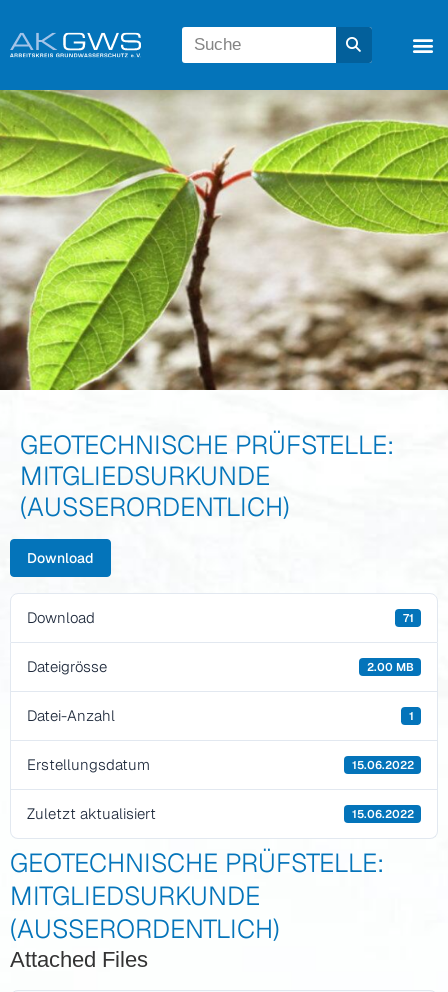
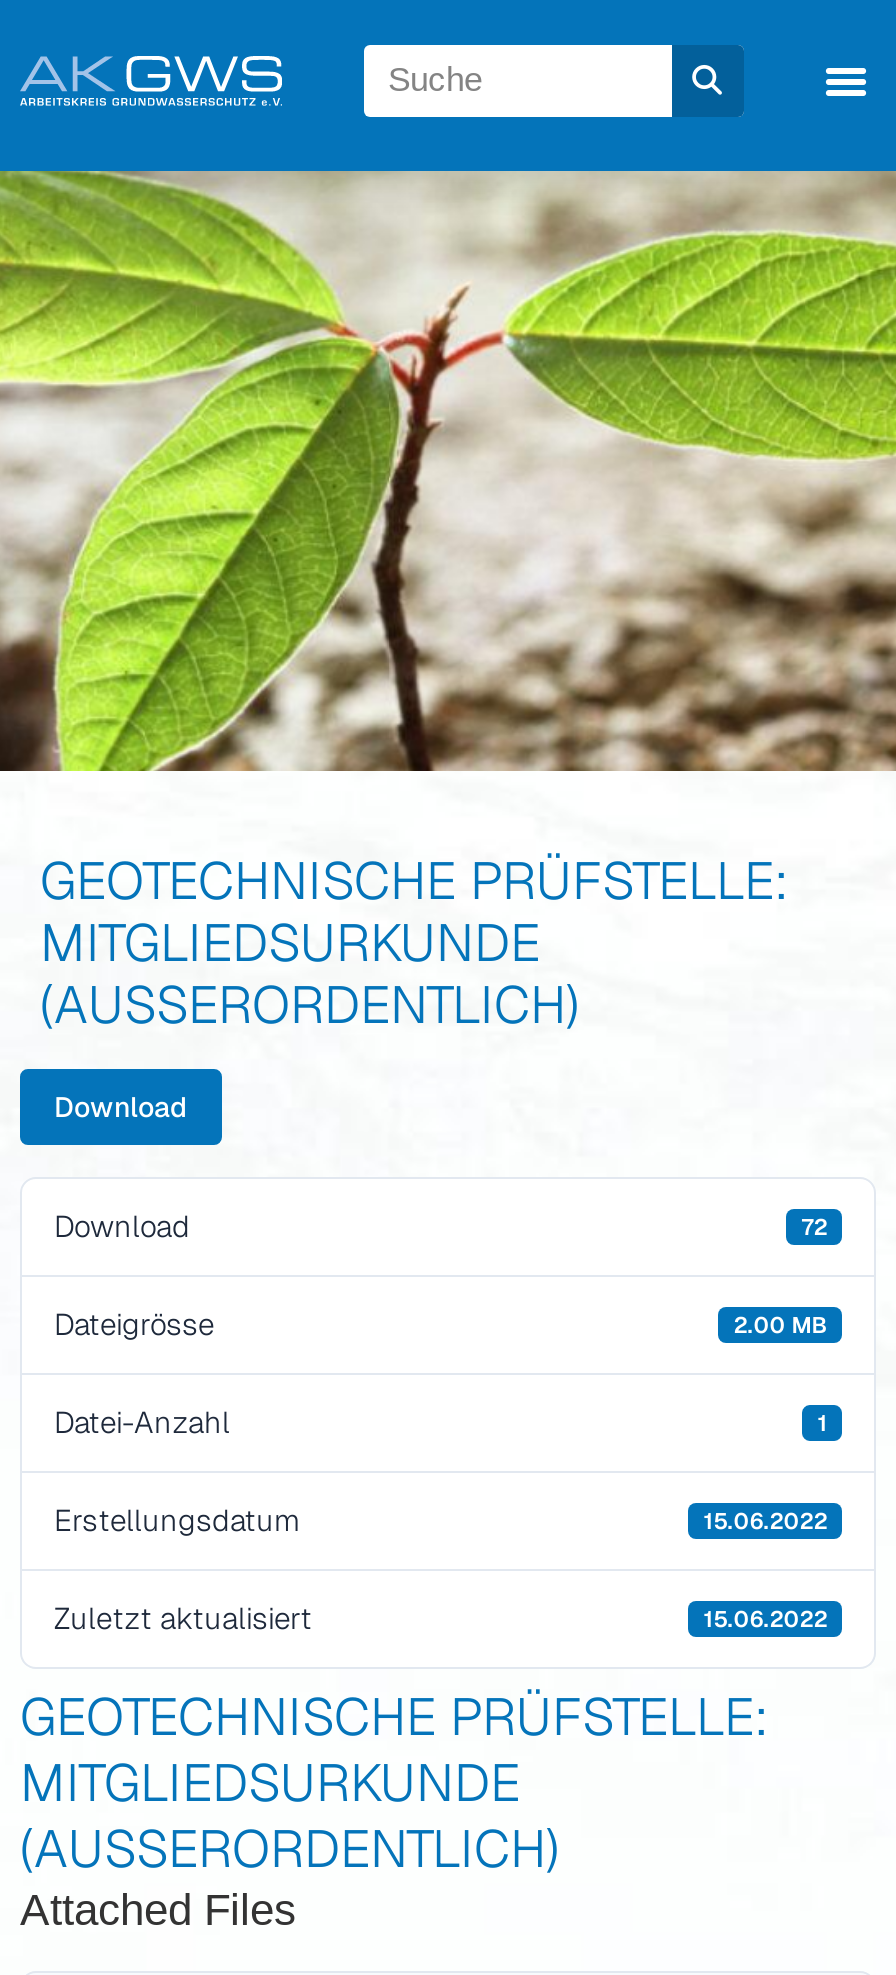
- 71
+ 72
